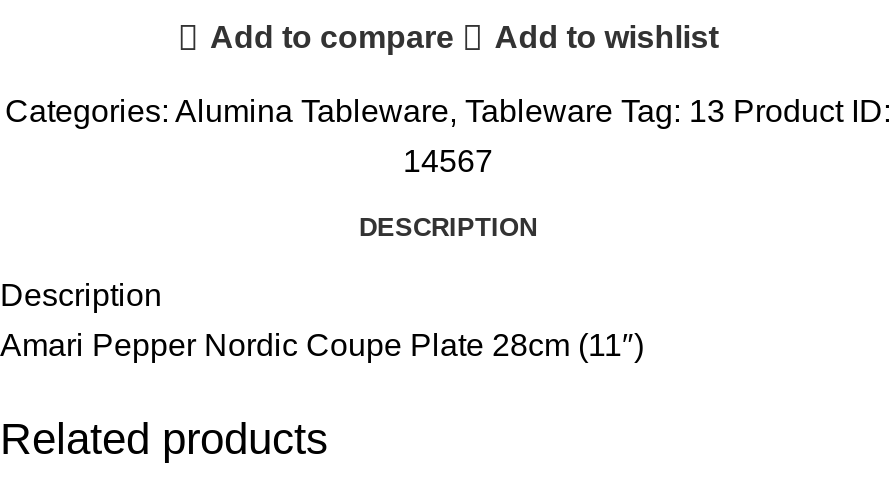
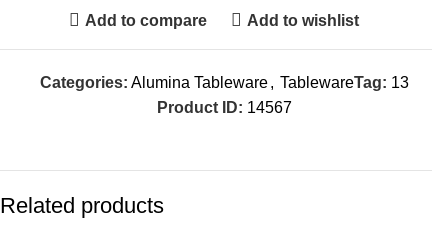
- Categories: Alumina Tableware, Tableware Tag: 13 Product ID:
- 14567
- DESCRIPTION
- Description
- Amari Pepper Nordic Coupe Plate 28cm (11″)
+ Categories: Alumina Tableware , TablewareTag: 13
+ Product ID: 14567
